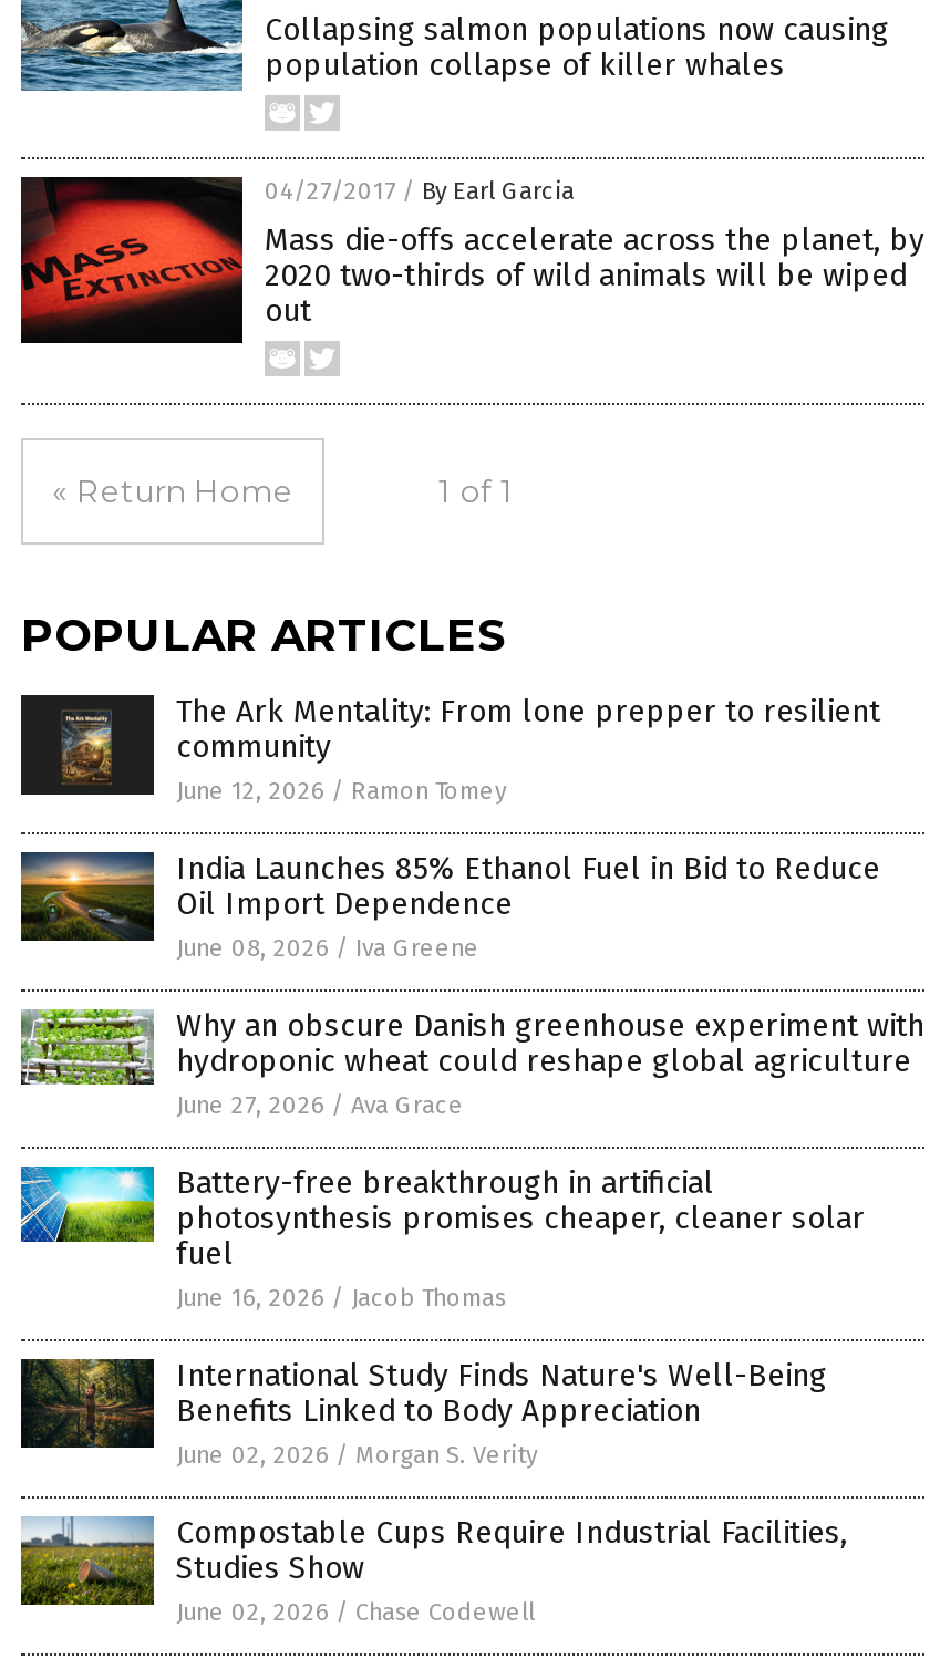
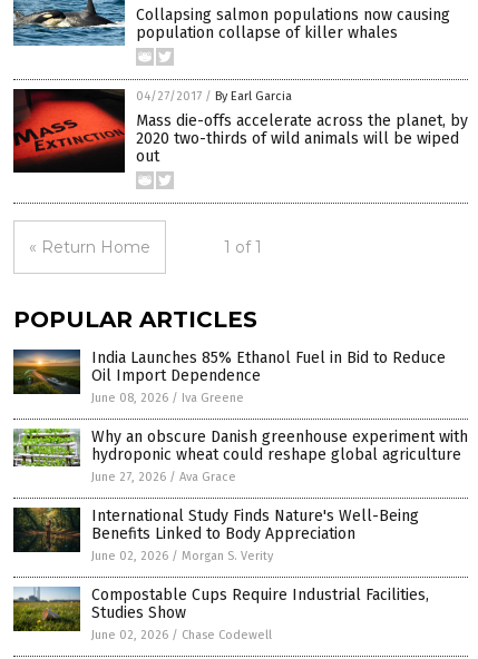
- [image]
- The Ark Mentality: From lone prepper to resilient
- community
- June 12, 2026 / Ramon Tomey

- [image]
- Battery-free breakthrough in artificial
- photosynthesis promises cheaper, cleaner solar
- fuel
- June 16, 2026 / Jacob Thomas
